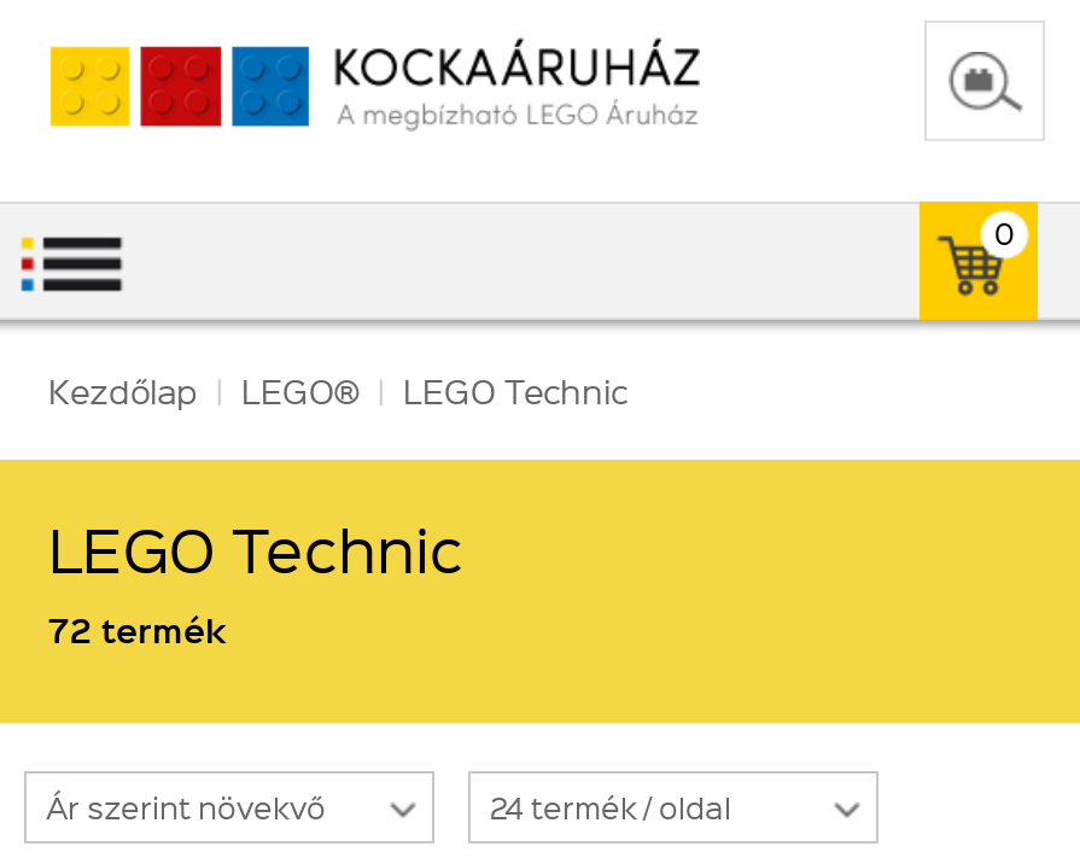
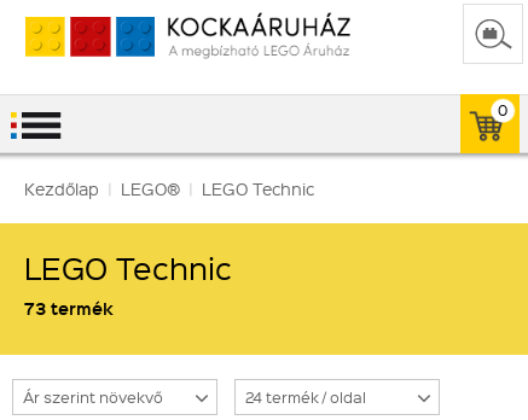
- 72 termék
+ 73 termék
